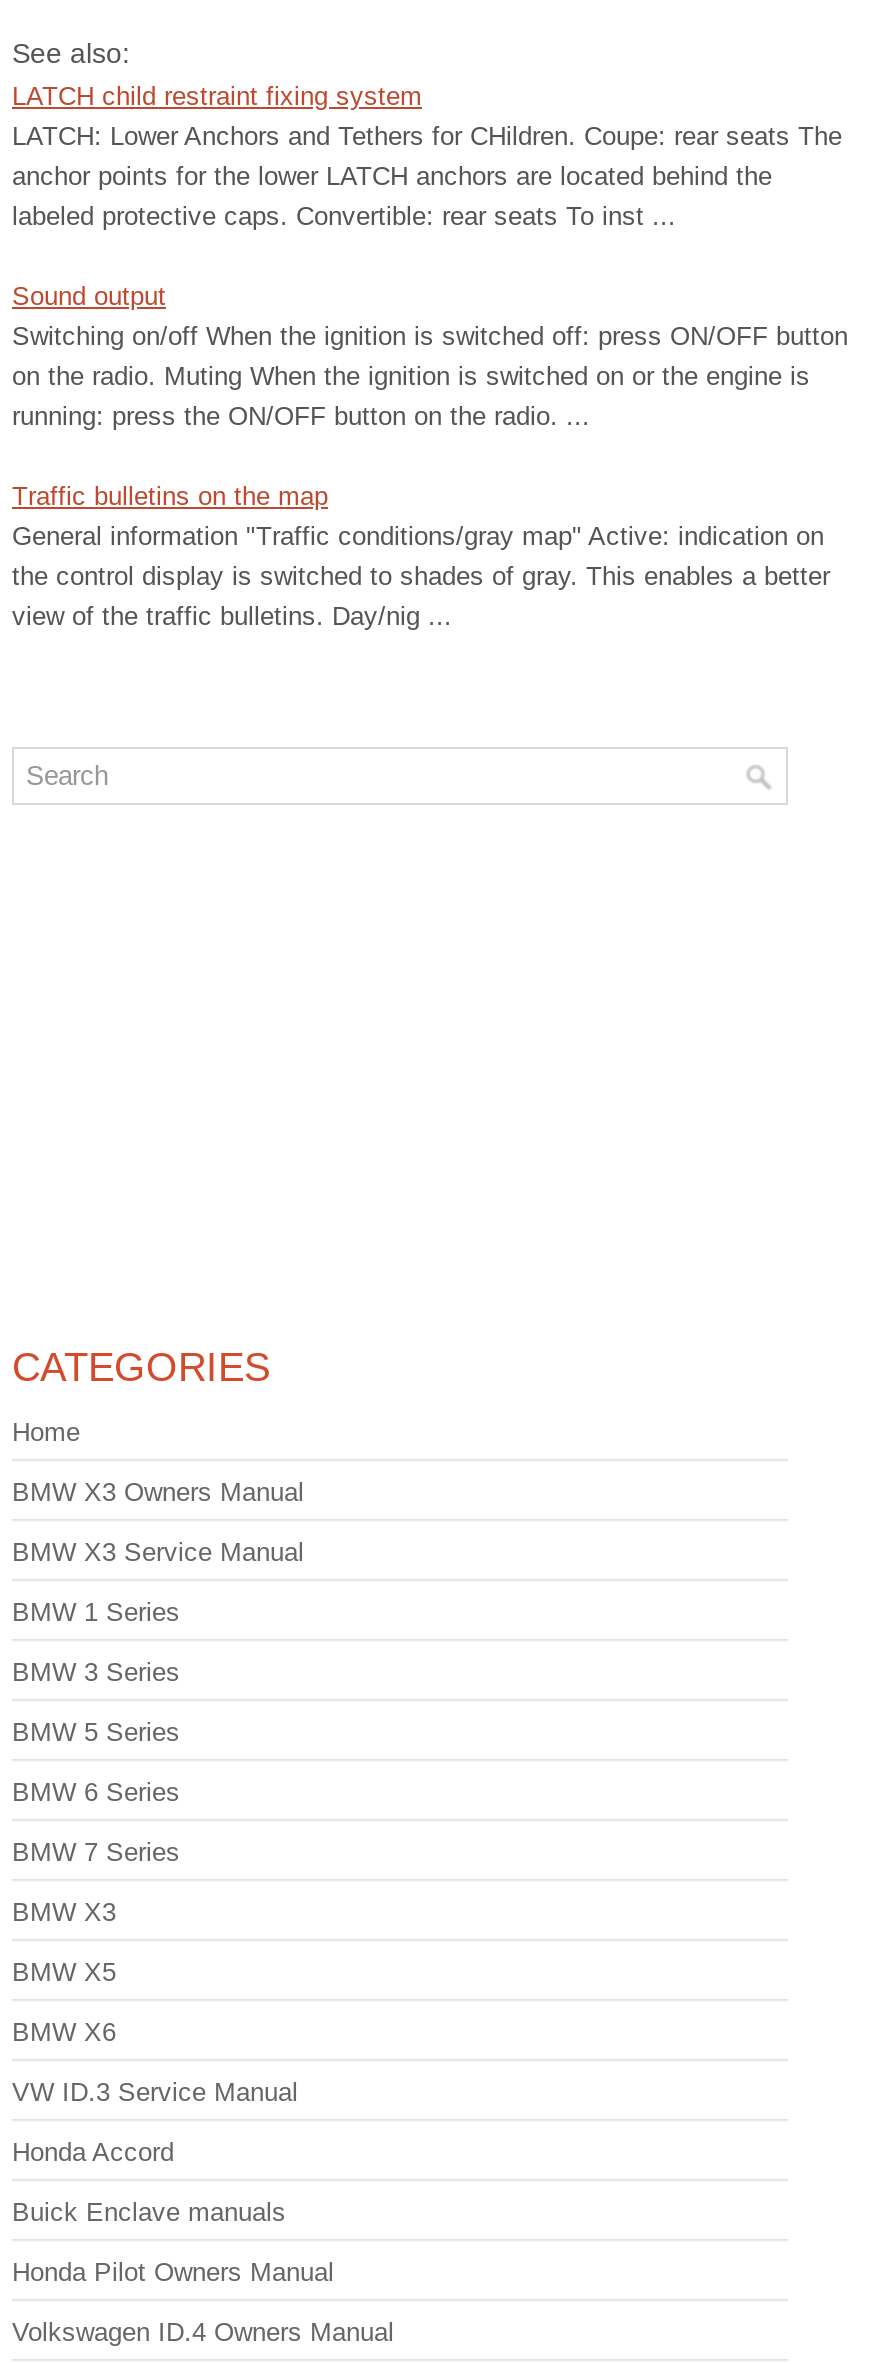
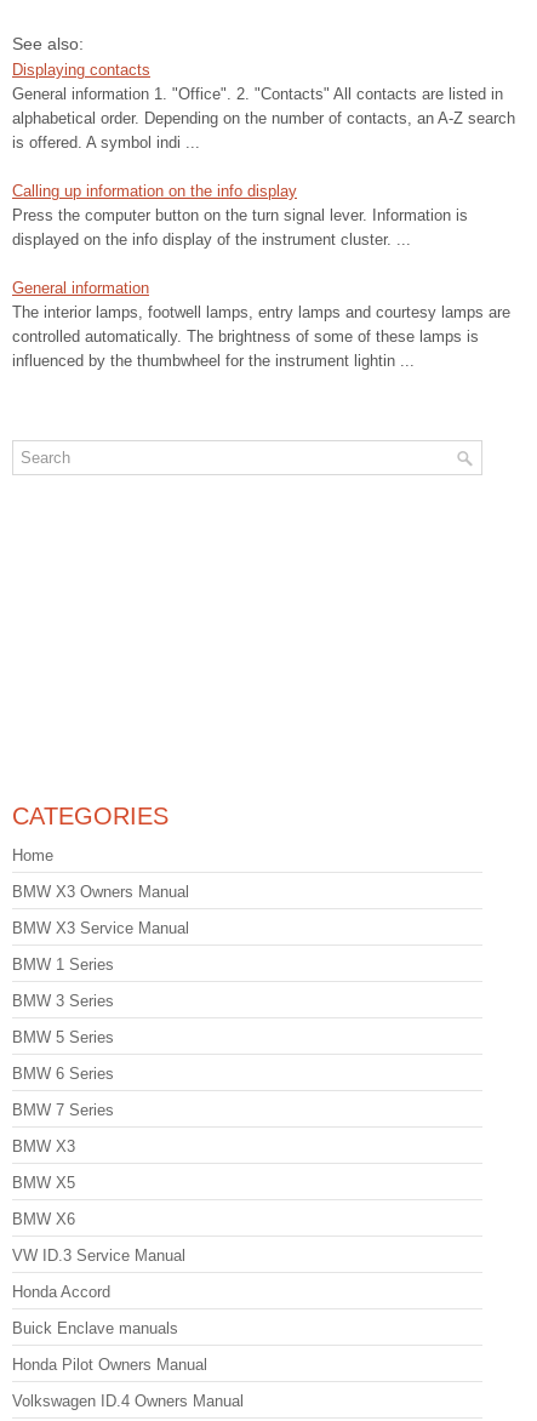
- LATCH child restraint fixing system
- LATCH: Lower Anchors and Tethers for CHildren. Coupe: rear seats The
- anchor points for the lower LATCH anchors are located behind the
- labeled protective caps. Convertible: rear seats To inst ...
+ Displaying contacts
+ General information 1. "Office". 2. "Contacts" All contacts are listed in
+ alphabetical order. Depending on the number of contacts, an A-Z search
+ is offered. A symbol indi ...

- Sound output
- Switching on/off When the ignition is switched off: press ON/OFF button
- on the radio. Muting When the ignition is switched on or the engine is
- running: press the ON/OFF button on the radio. ...
+ Calling up information on the info display
+ Press the computer button on the turn signal lever. Information is
+ displayed on the info display of the instrument cluster. ...

- Traffic bulletins on the map
- General information "Traffic conditions/gray map" Active: indication on
- the control display is switched to shades of gray. This enables a better
- view of the traffic bulletins. Day/nig ...
+ General information
+ The interior lamps, footwell lamps, entry lamps and courtesy lamps are
+ controlled automatically. The brightness of some of these lamps is
+ influenced by the thumbwheel for the instrument lightin ...
